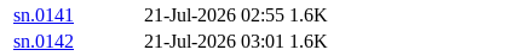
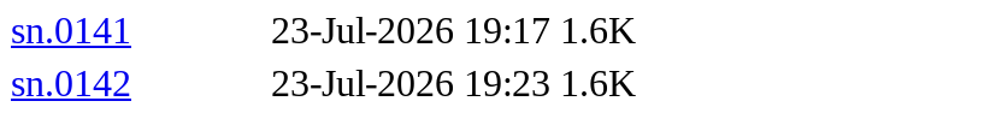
- 21-Jul-2026 02:55 1.6K
+ 23-Jul-2026 19:17 1.6K

- 21-Jul-2026 03:01 1.6K
+ 23-Jul-2026 19:23 1.6K
